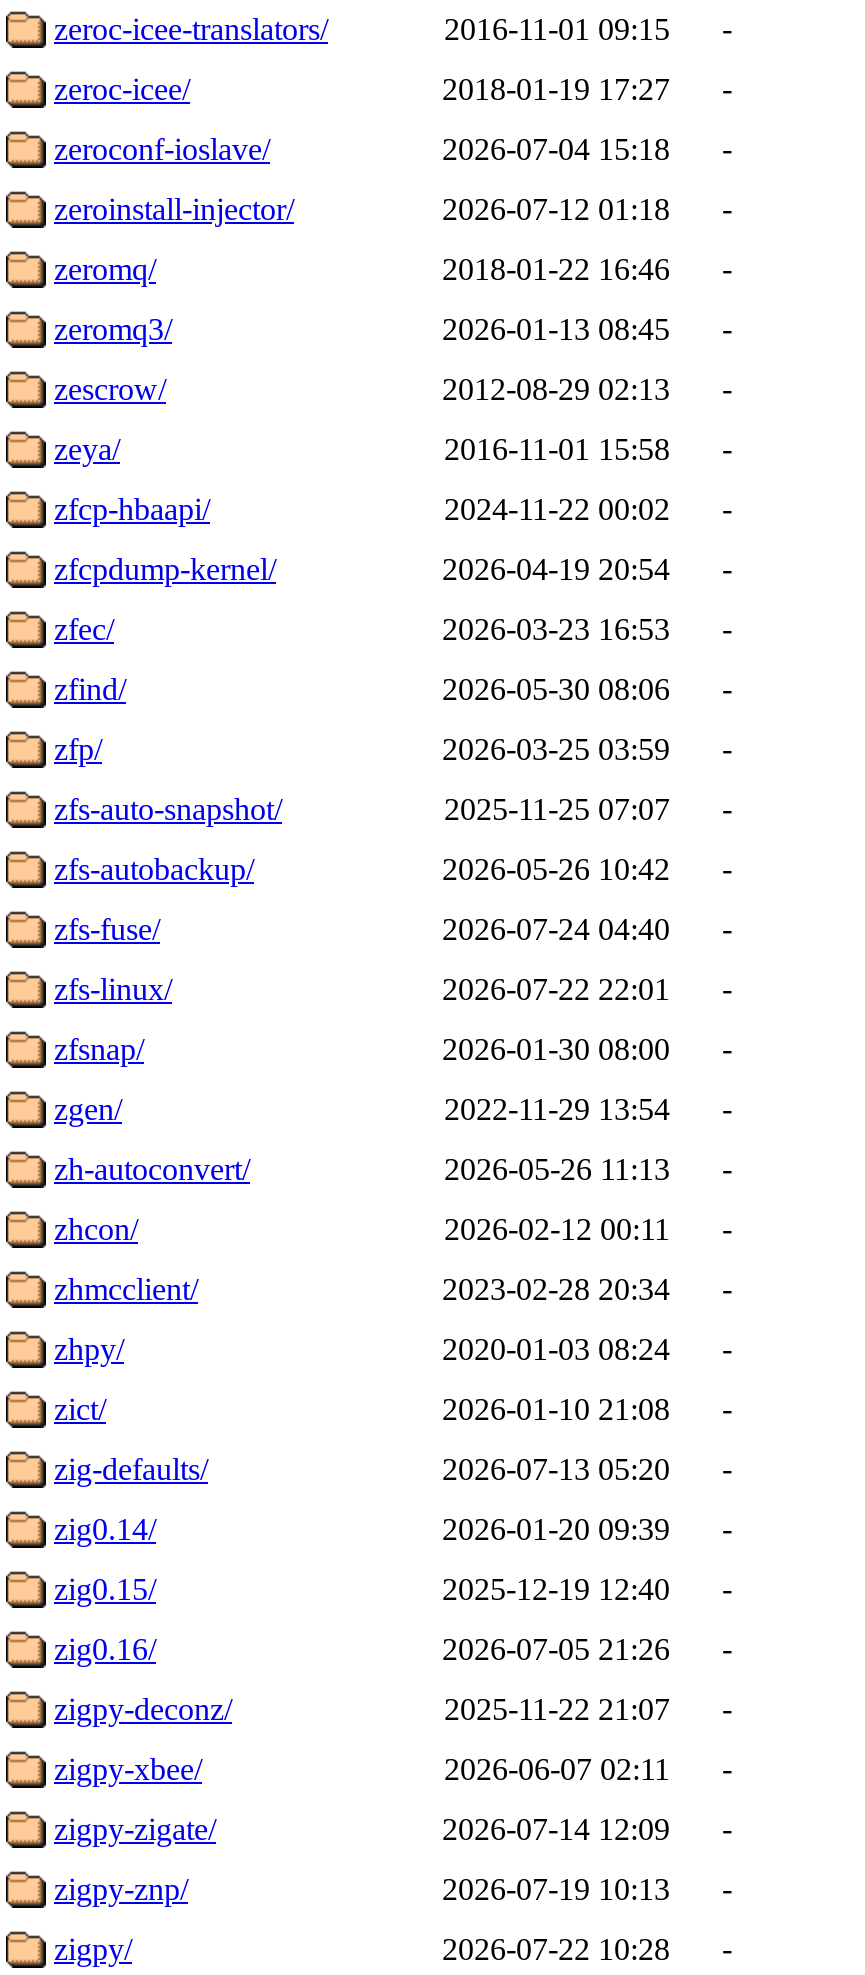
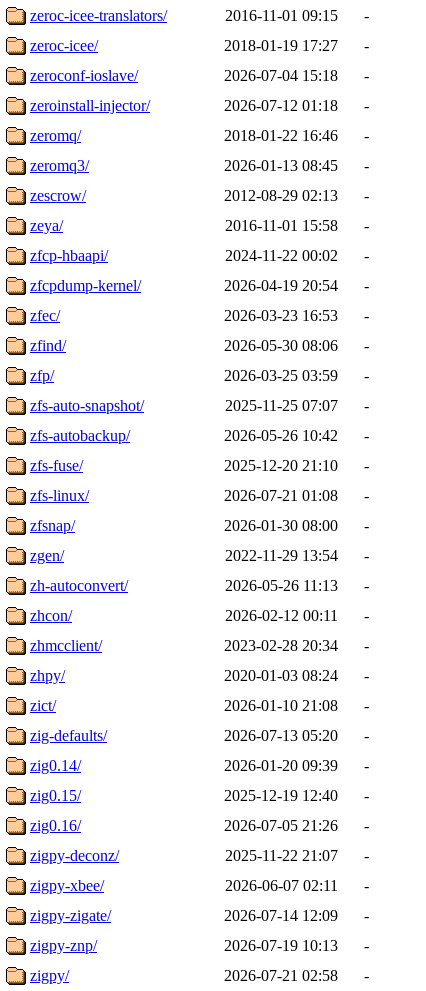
- 2026-07-24 04:40
+ 2025-12-20 21:10

- 2026-07-22 22:01
+ 2026-07-21 01:08

- 2026-07-22 10:28
+ 2026-07-21 02:58
